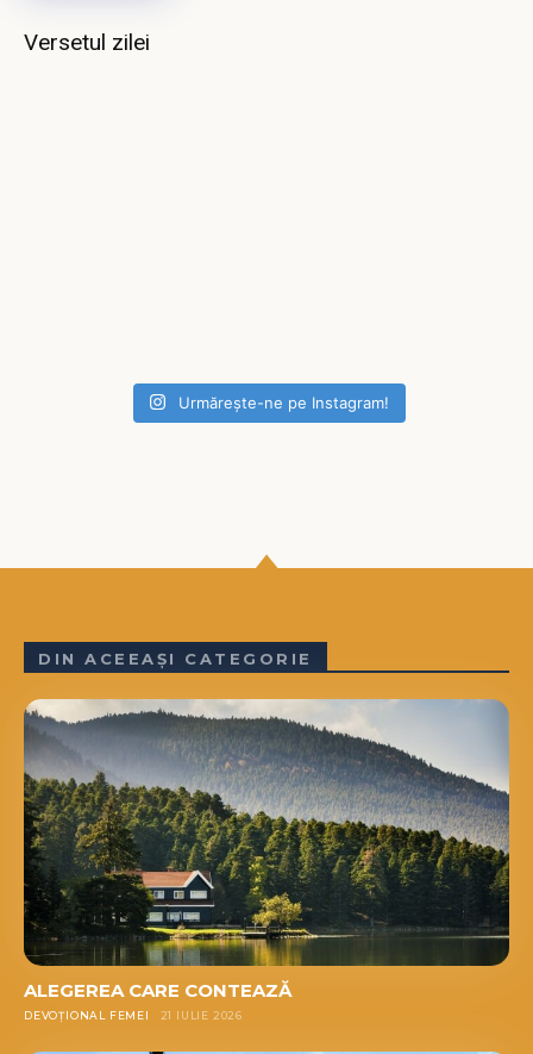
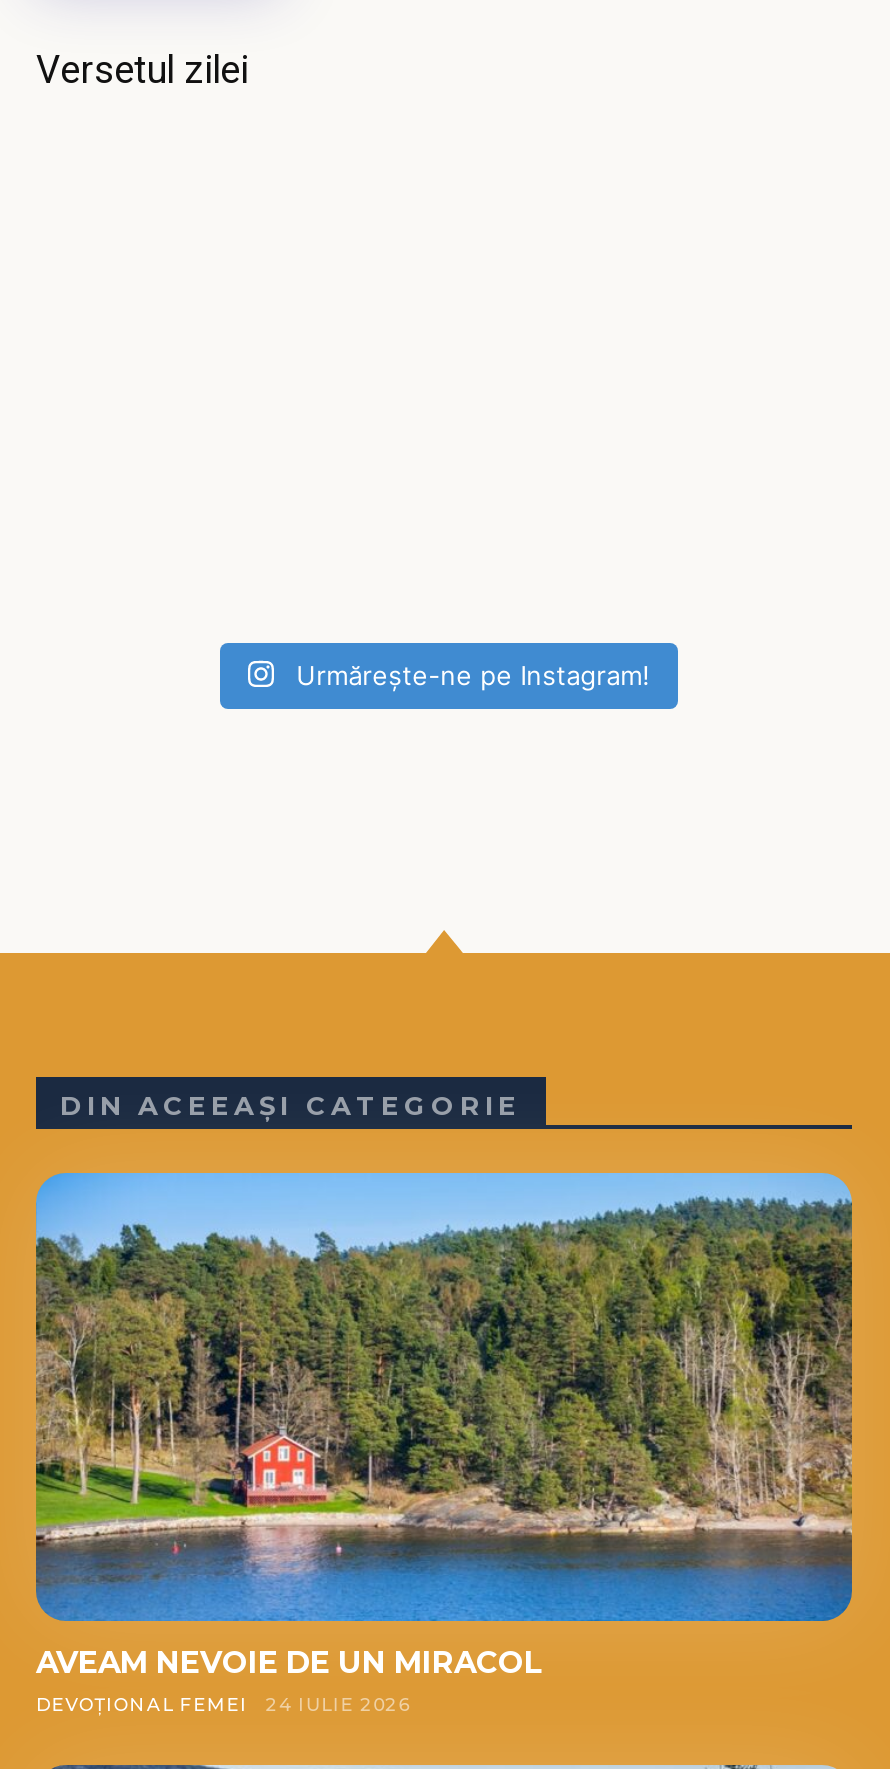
- [image]
- ALEGEREA CARE CONTEAZĂ
+ [image]
+ AVEAM NEVOIE DE UN MIRACOL

- DEVOȚIONAL FEMEI 21 IULIE 2026
+ DEVOȚIONAL FEMEI 24 IULIE 2026
